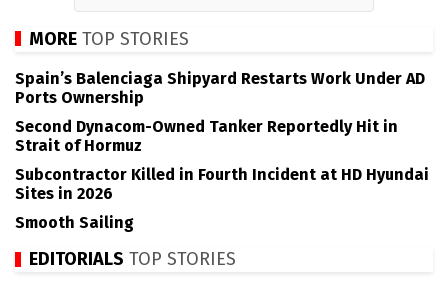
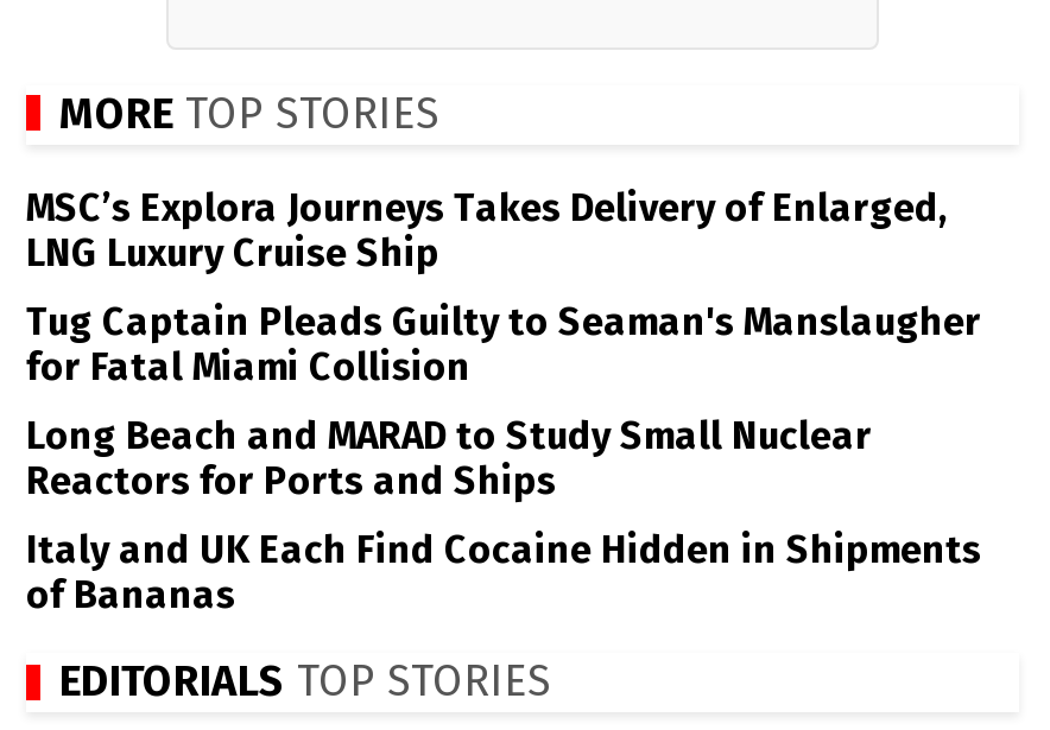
- Spain’s Balenciaga Shipyard Restarts Work Under AD
- Ports Ownership
+ MSC’s Explora Journeys Takes Delivery of Enlarged,
+ LNG Luxury Cruise Ship

- Second Dynacom-Owned Tanker Reportedly Hit in
- Strait of Hormuz
+ Tug Captain Pleads Guilty to Seaman's Manslaugher
+ for Fatal Miami Collision

- Subcontractor Killed in Fourth Incident at HD Hyundai
- Sites in 2026
+ Long Beach and MARAD to Study Small Nuclear
+ Reactors for Ports and Ships

- Smooth Sailing
+ Italy and UK Each Find Cocaine Hidden in Shipments
+ of Bananas
